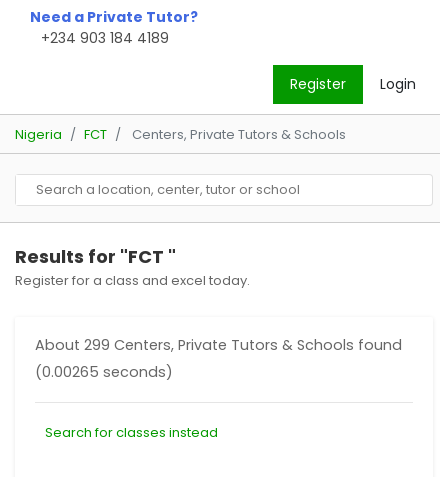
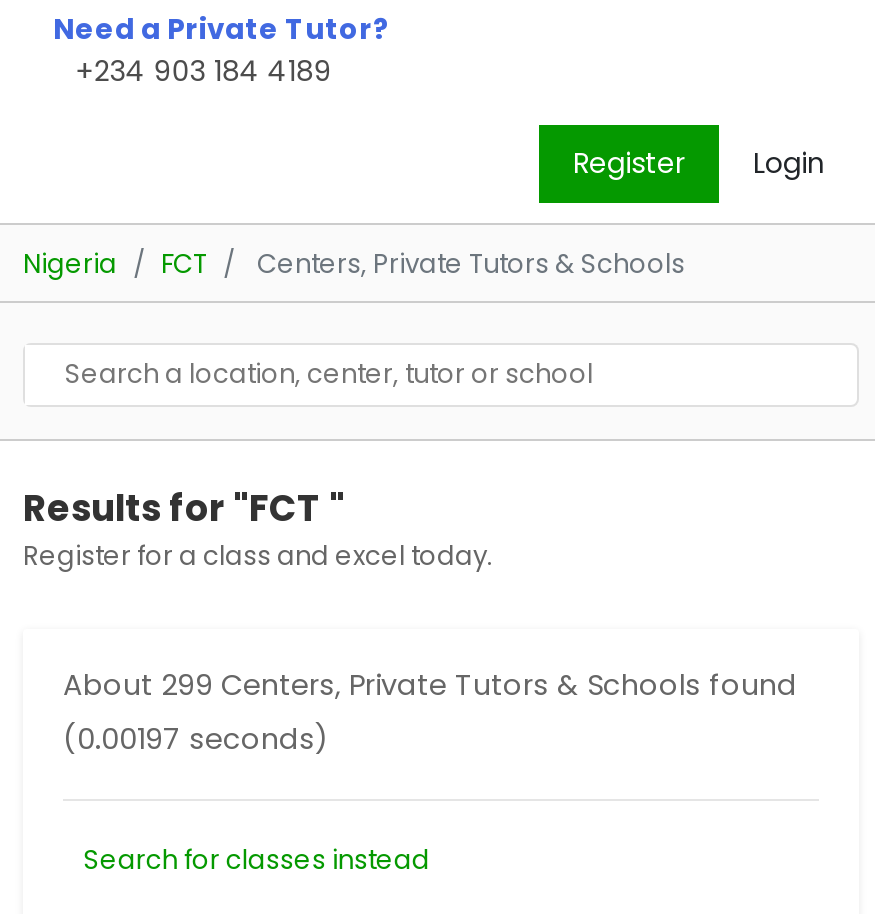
- (0.00265 seconds)
+ (0.00197 seconds)
